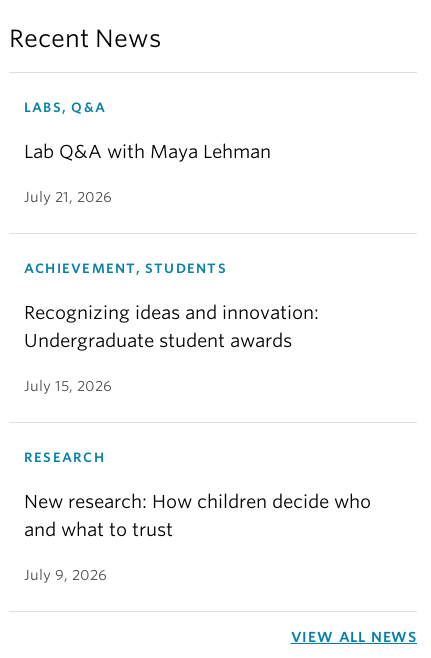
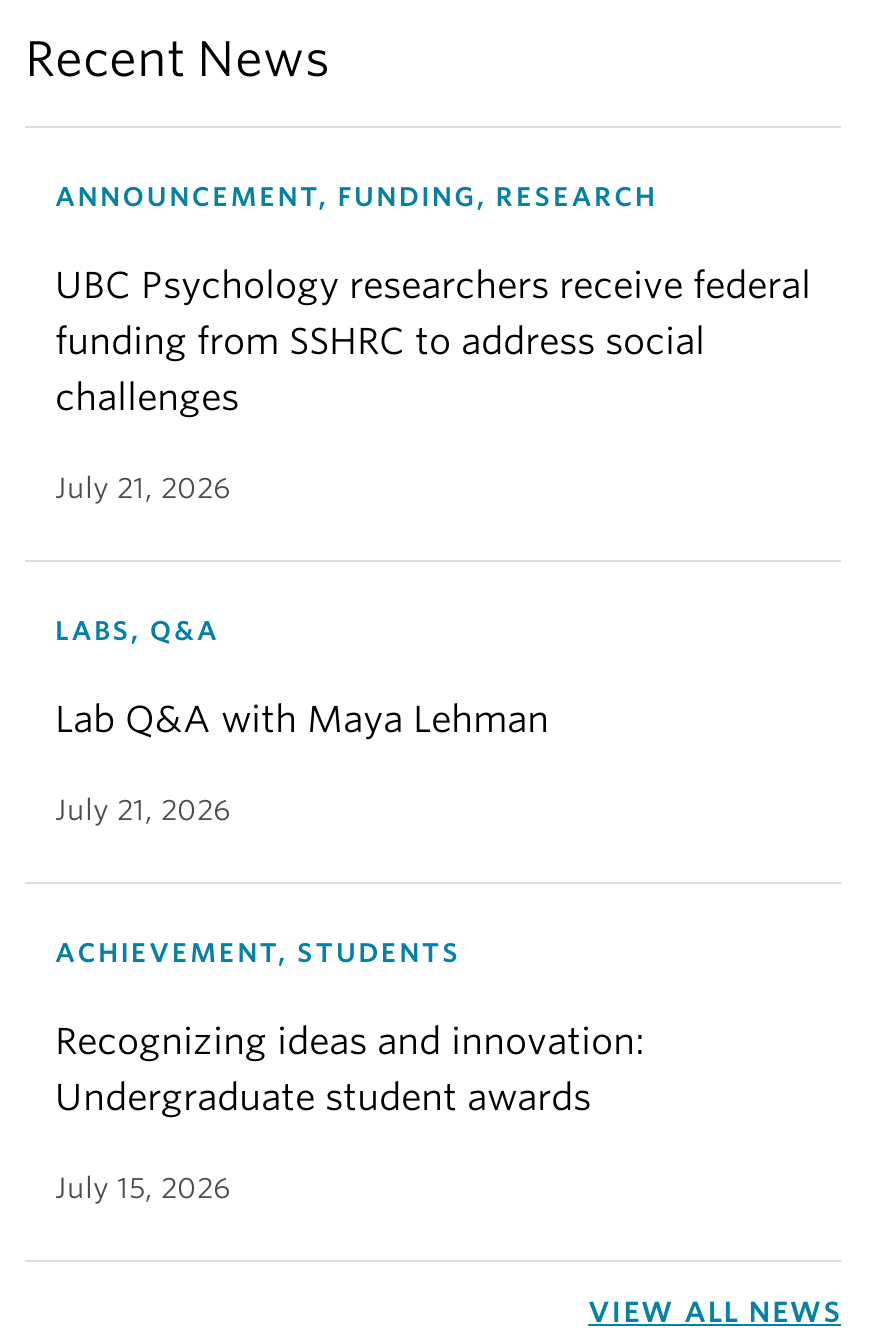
+ ANNOUNCEMENT, FUNDING, RESEARCH
+ UBC Psychology researchers receive federal
+ funding from SSHRC to address social
+ challenges
+ July 21, 2026

moved down: LABS, Q&A | Lab Q&A with Maya Lehman | July 21, 2026 | ACHIEVEMENT, STUDENTS | Recognizing ideas and innovation: | Undergraduate student awards | July 15, 2026

- RESEARCH
- New research: How children decide who
- and what to trust
- July 9, 2026
